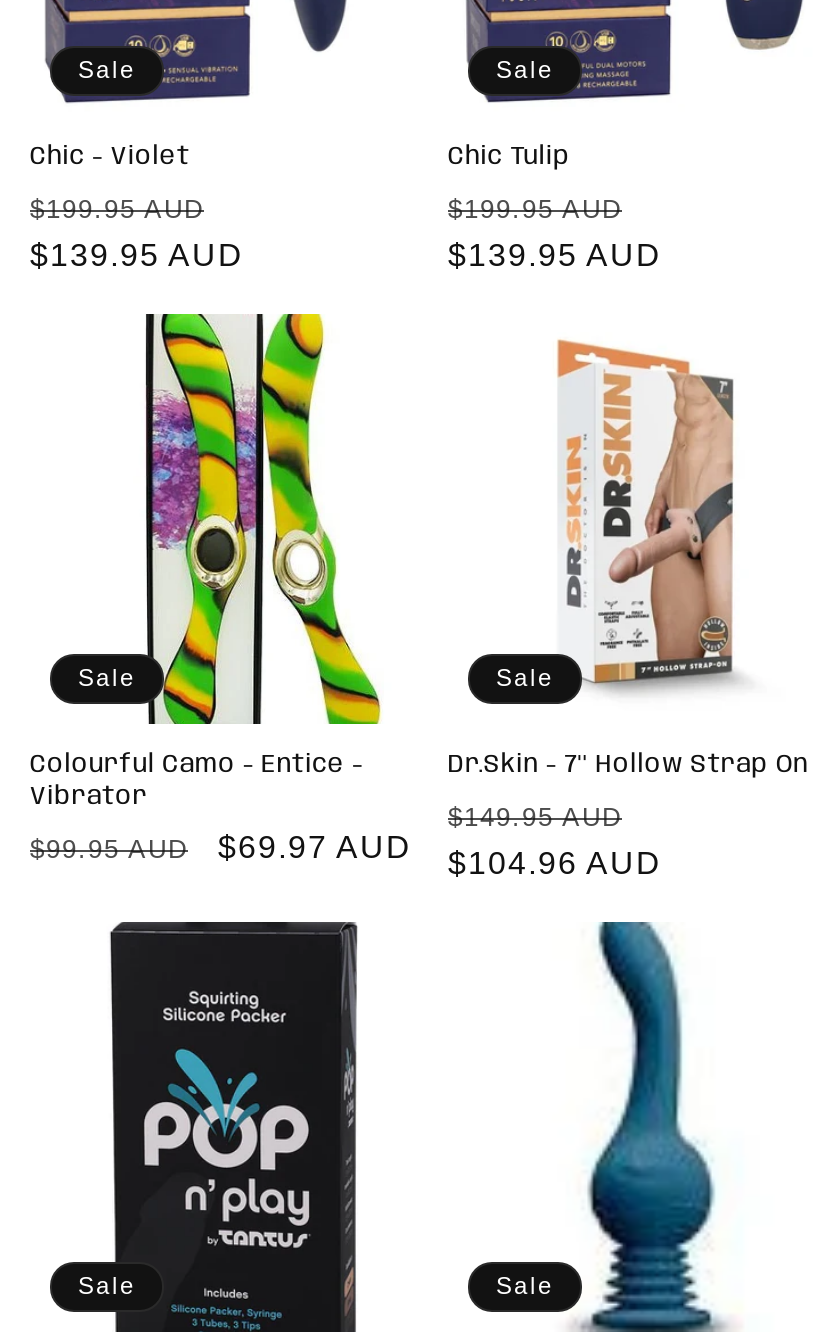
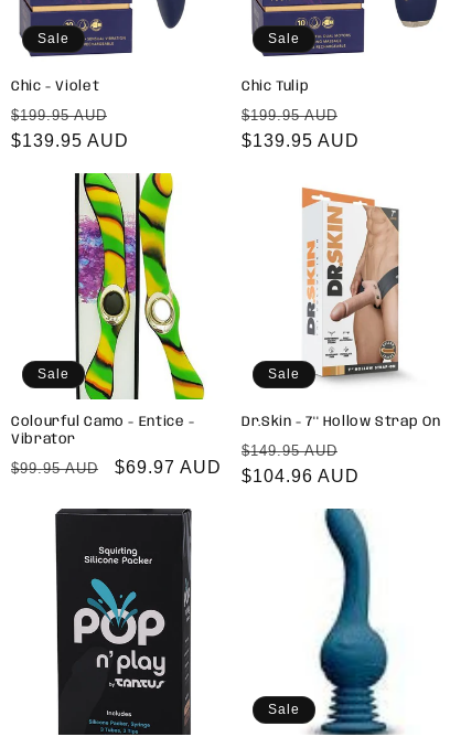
- Sale
